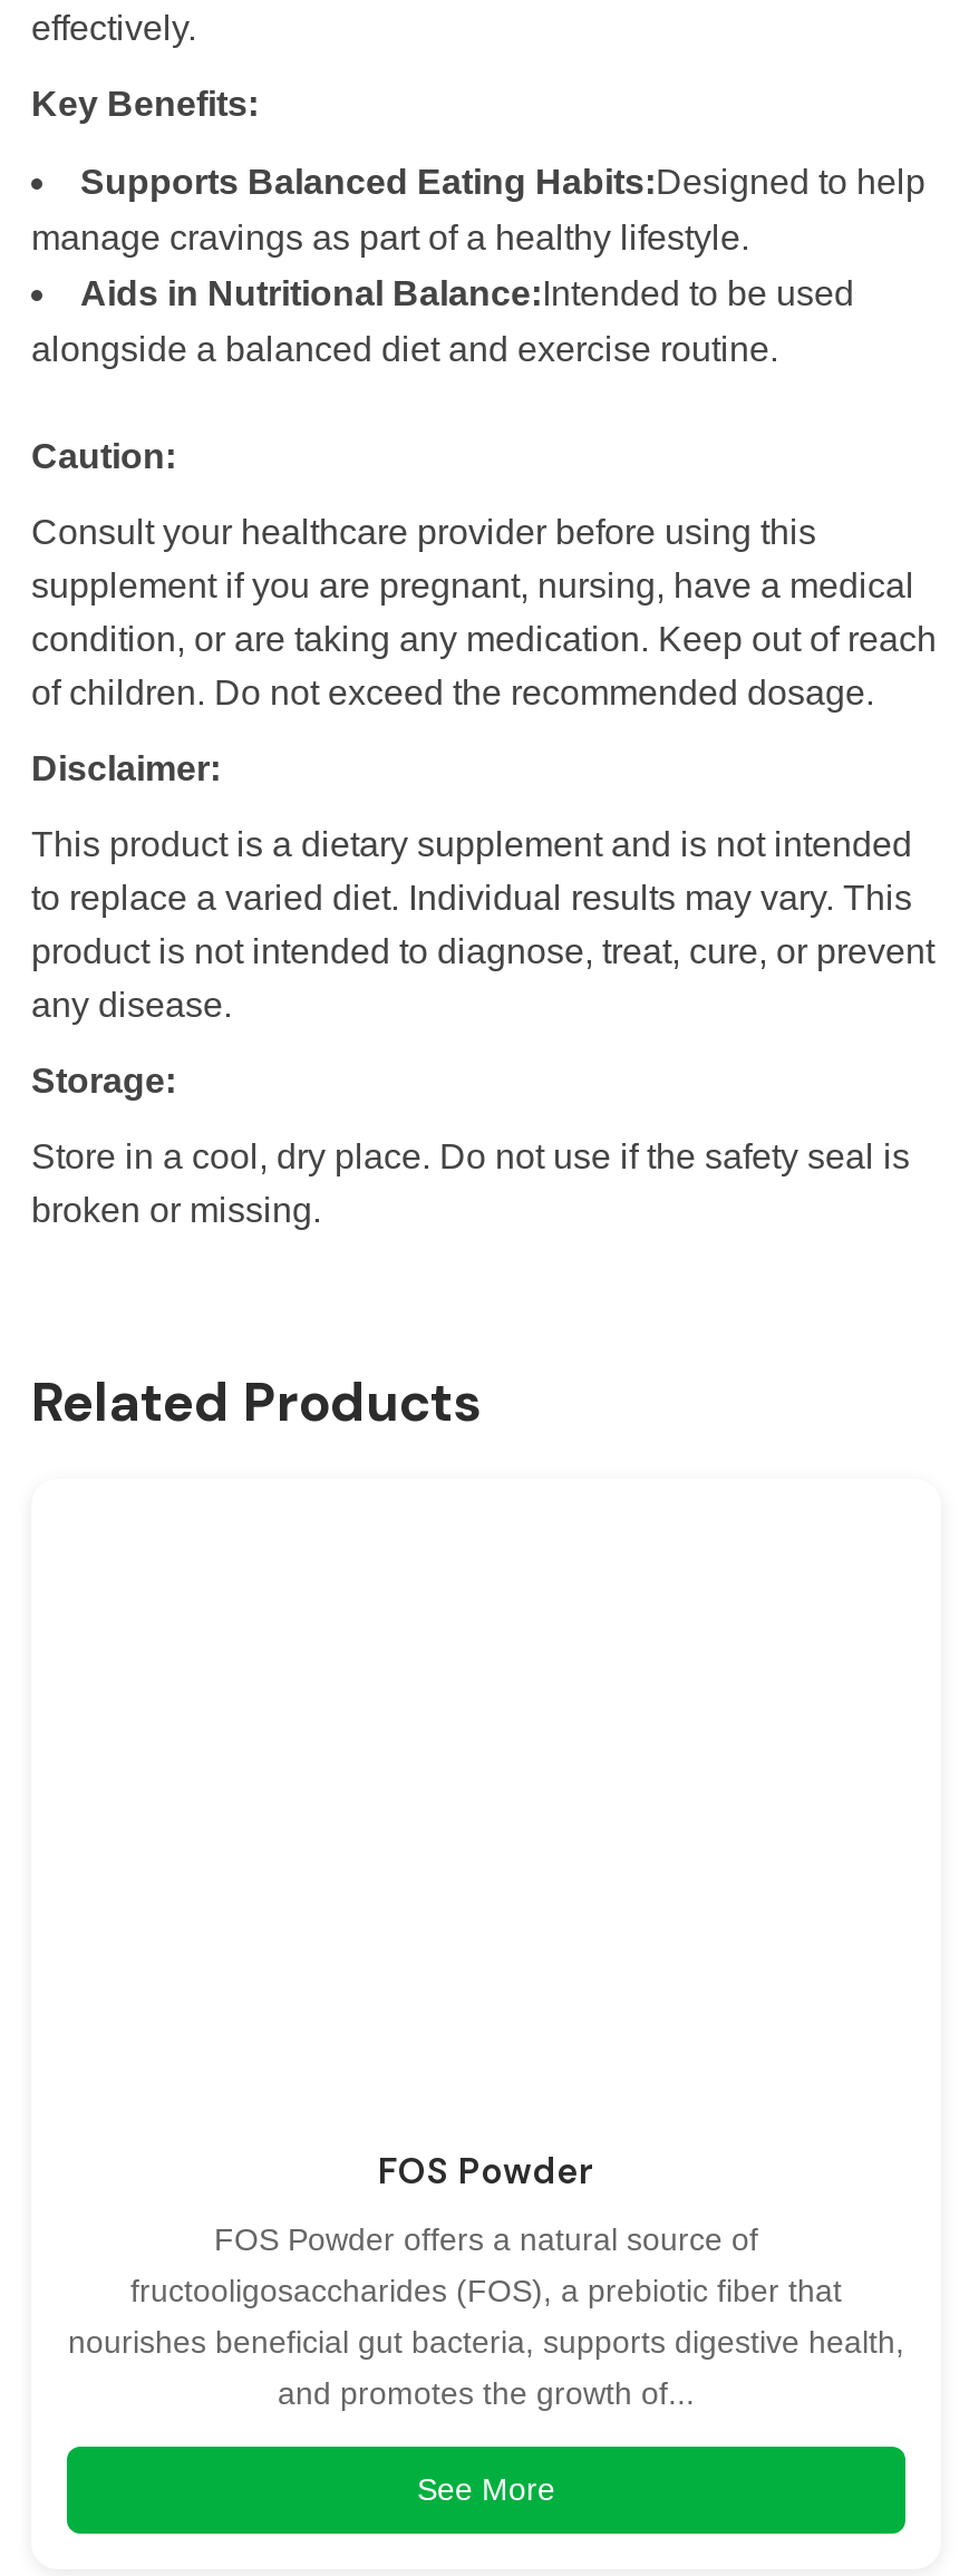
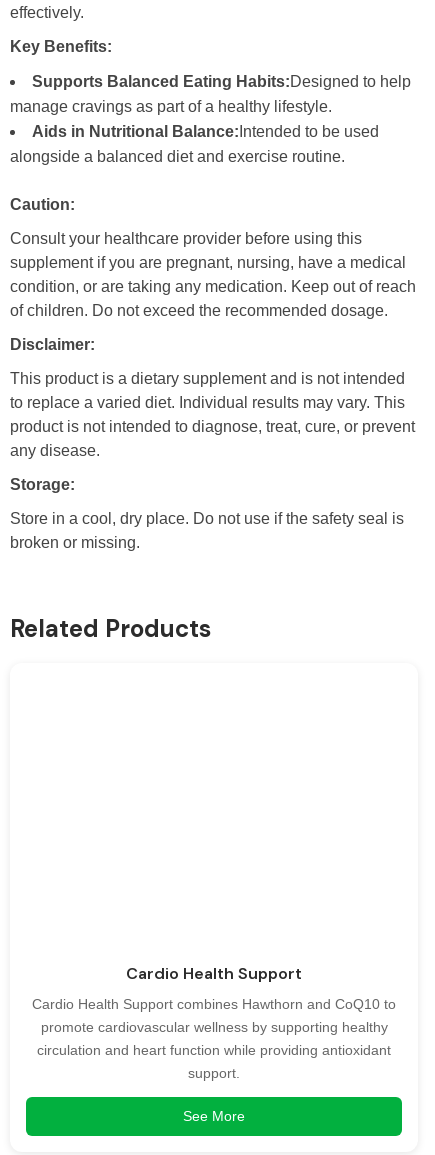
- FOS Powder
+ Cardio Health Support

- FOS Powder offers a natural source of
- fructooligosaccharides (FOS), a prebiotic fiber that
- nourishes beneficial gut bacteria, supports digestive health,
- and promotes the growth of...
+ Cardio Health Support combines Hawthorn and CoQ10 to
+ promote cardiovascular wellness by supporting healthy
+ circulation and heart function while providing antioxidant
+ support.
